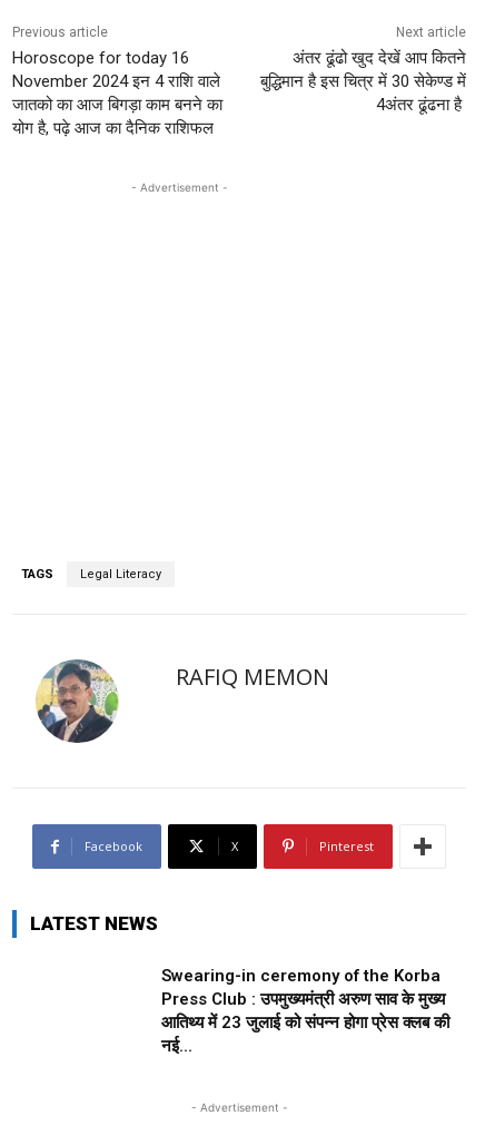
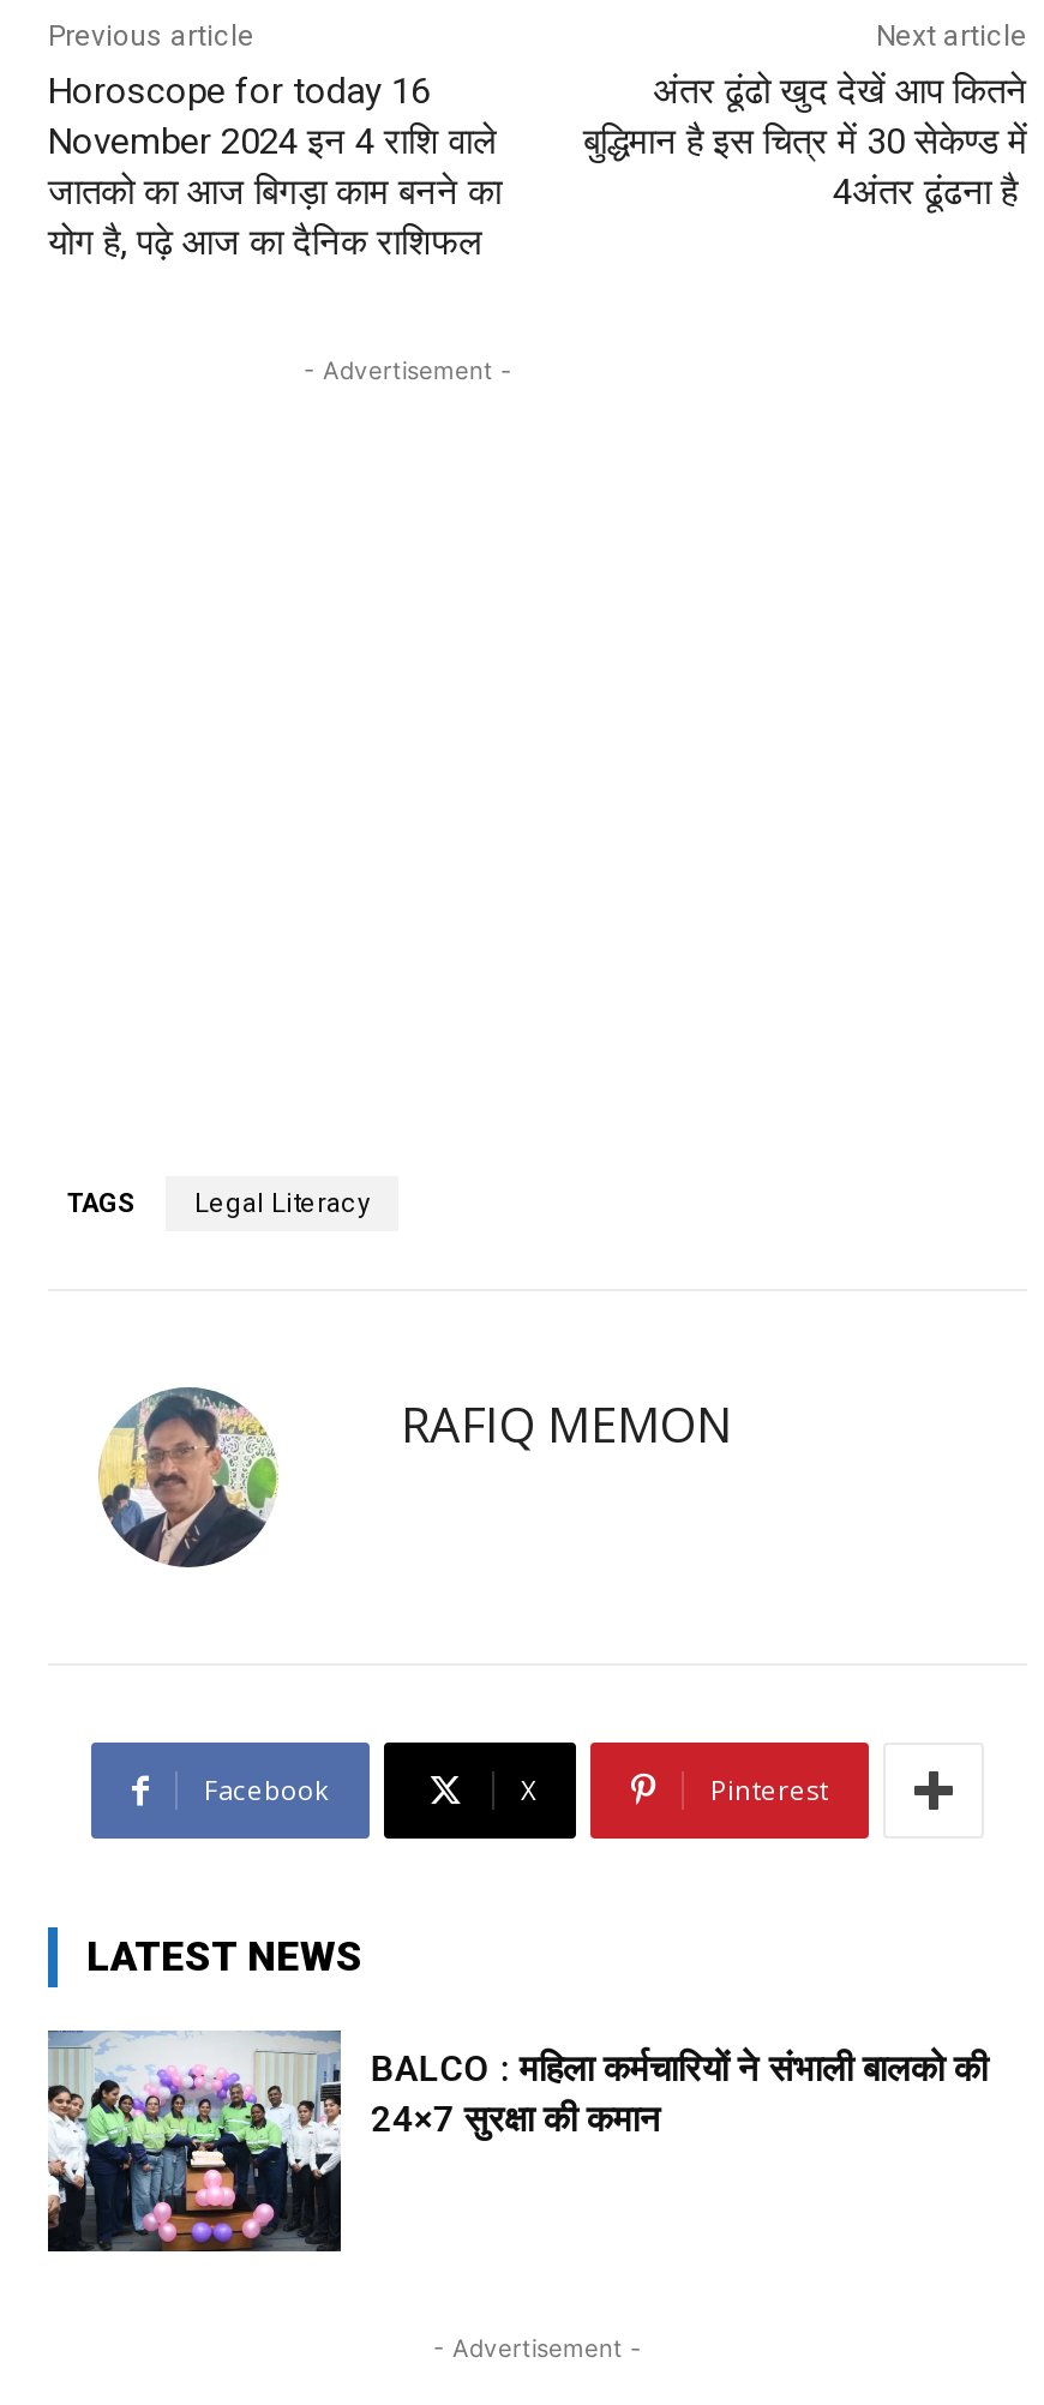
+ [image]

- Swearing-in ceremony of the Korba
- Press Club : उपमुख्यमंत्री अरुण साव के मुख्य
- आतिथ्य में 23 जुलाई को संपन्न होगा प्रेस क्लब की
- नई...
+ BALCO : महिला कर्मचारियों ने संभाली बालको की
+ 24×7 सुरक्षा की कमान
